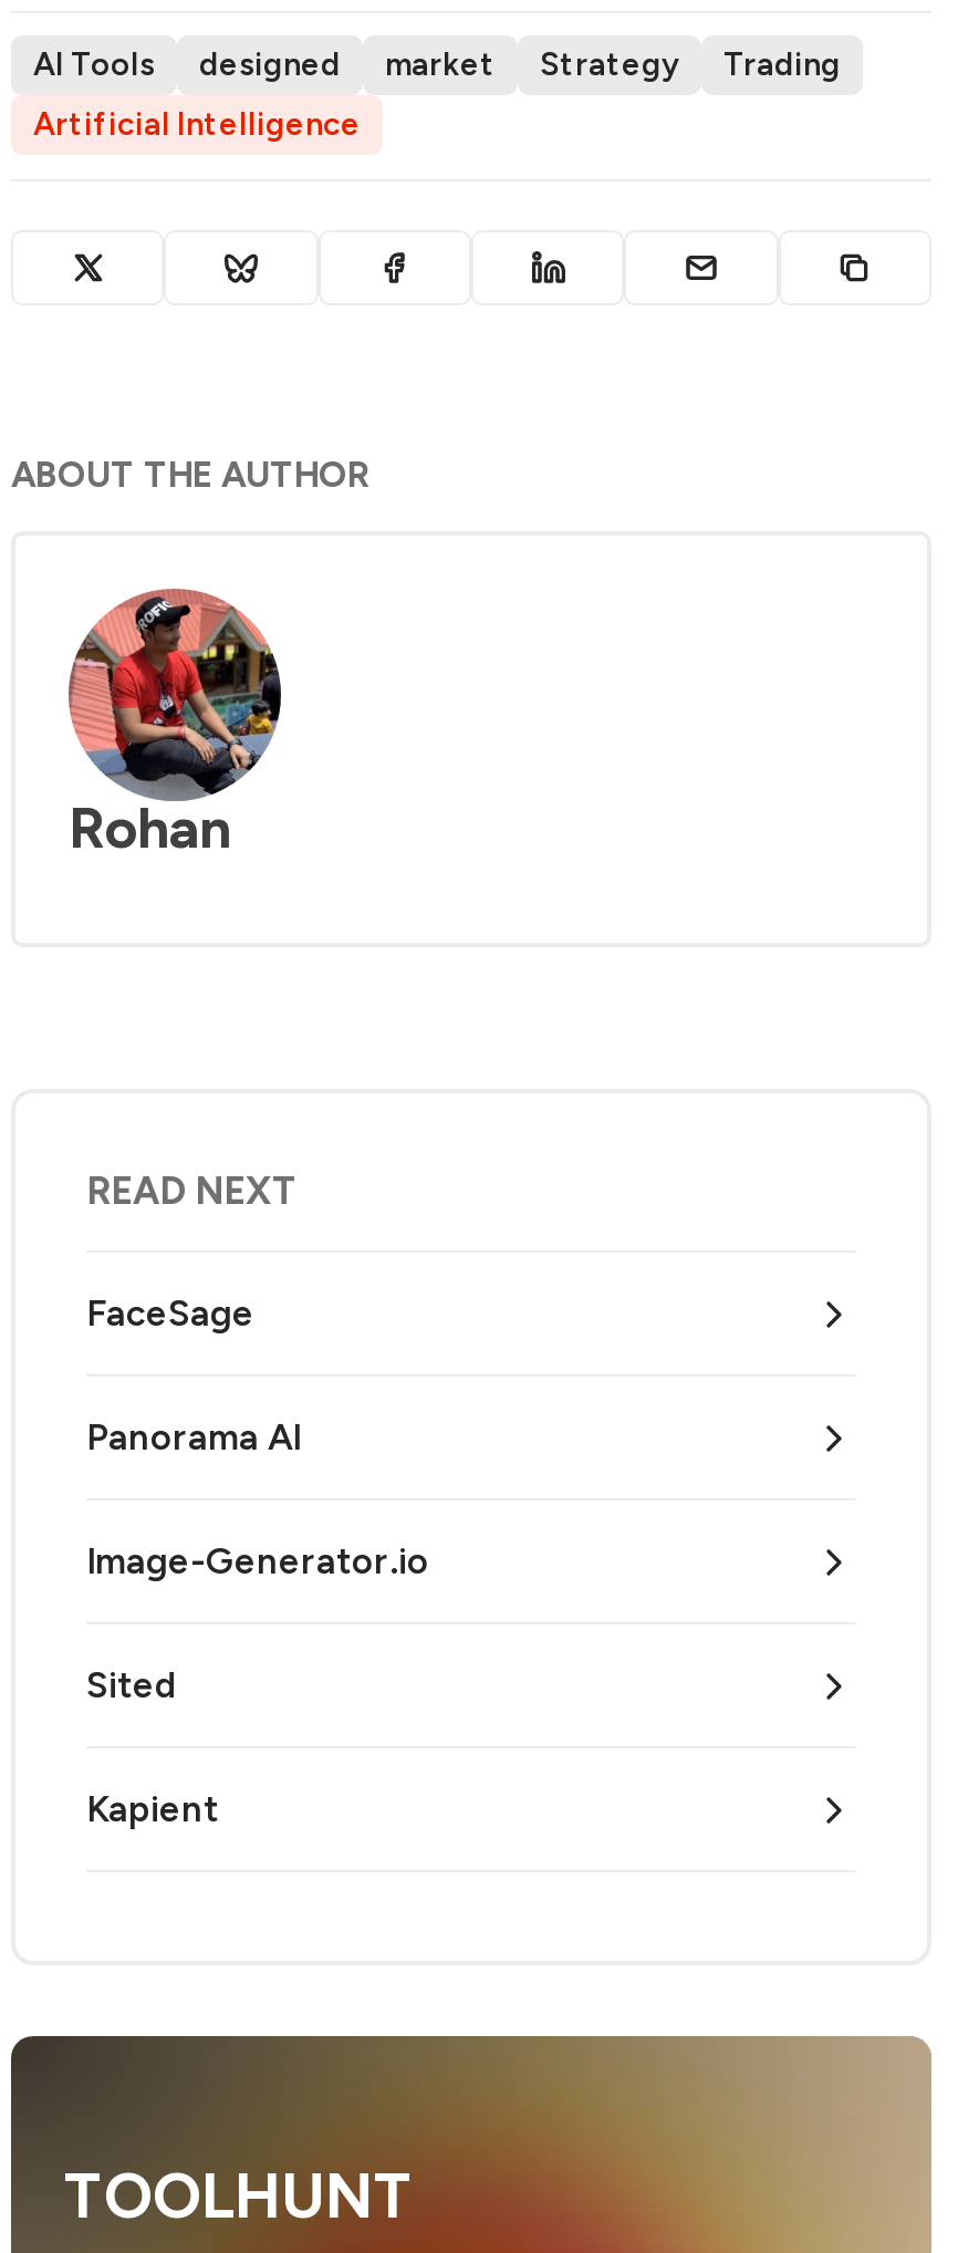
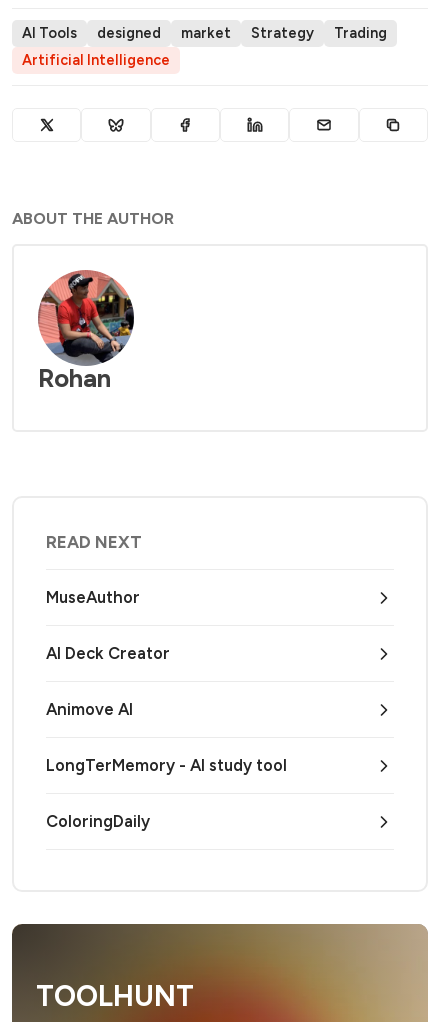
- FaceSage
+ MuseAuthor

- Panorama AI
+ AI Deck Creator

- Image-Generator.io
+ Animove AI

- Sited
+ LongTerMemory - AI study tool

- Kapient
+ ColoringDaily
